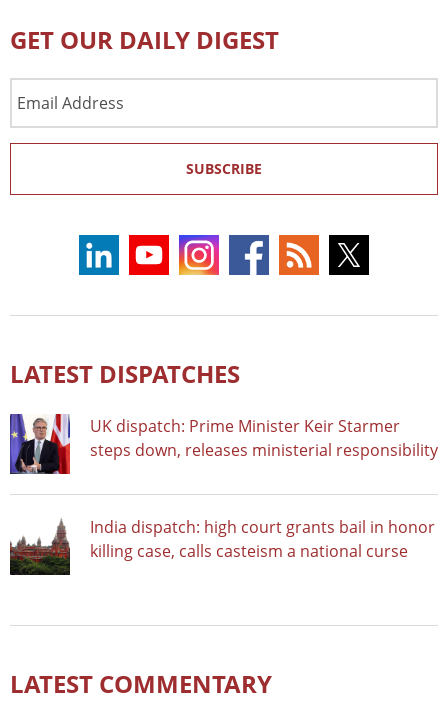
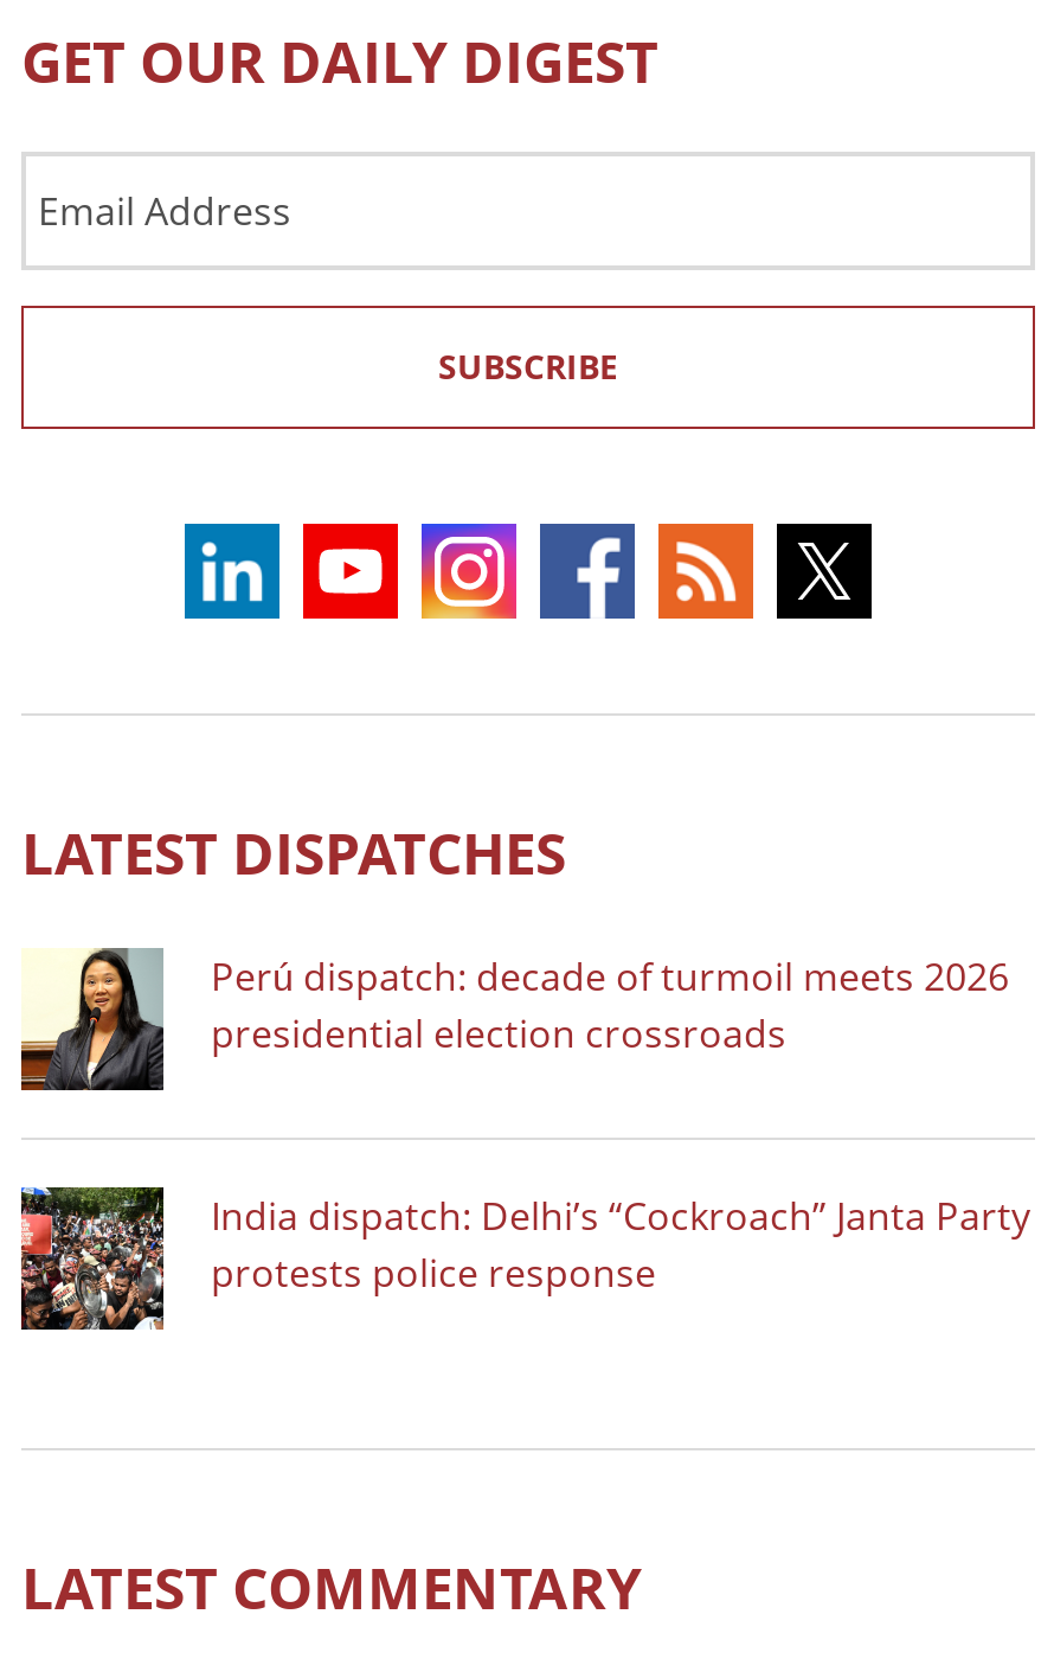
- [image]
- UK dispatch: Prime Minister Keir Starmer
- steps down, releases ministerial responsibility
+ [image]
+ Perú dispatch: decade of turmoil meets 2026
+ presidential election crossroads

- [image]
- India dispatch: high court grants bail in honor
- killing case, calls casteism a national curse
+ [image]
+ India dispatch: Delhi’s “Cockroach” Janta Party
+ protests police response
